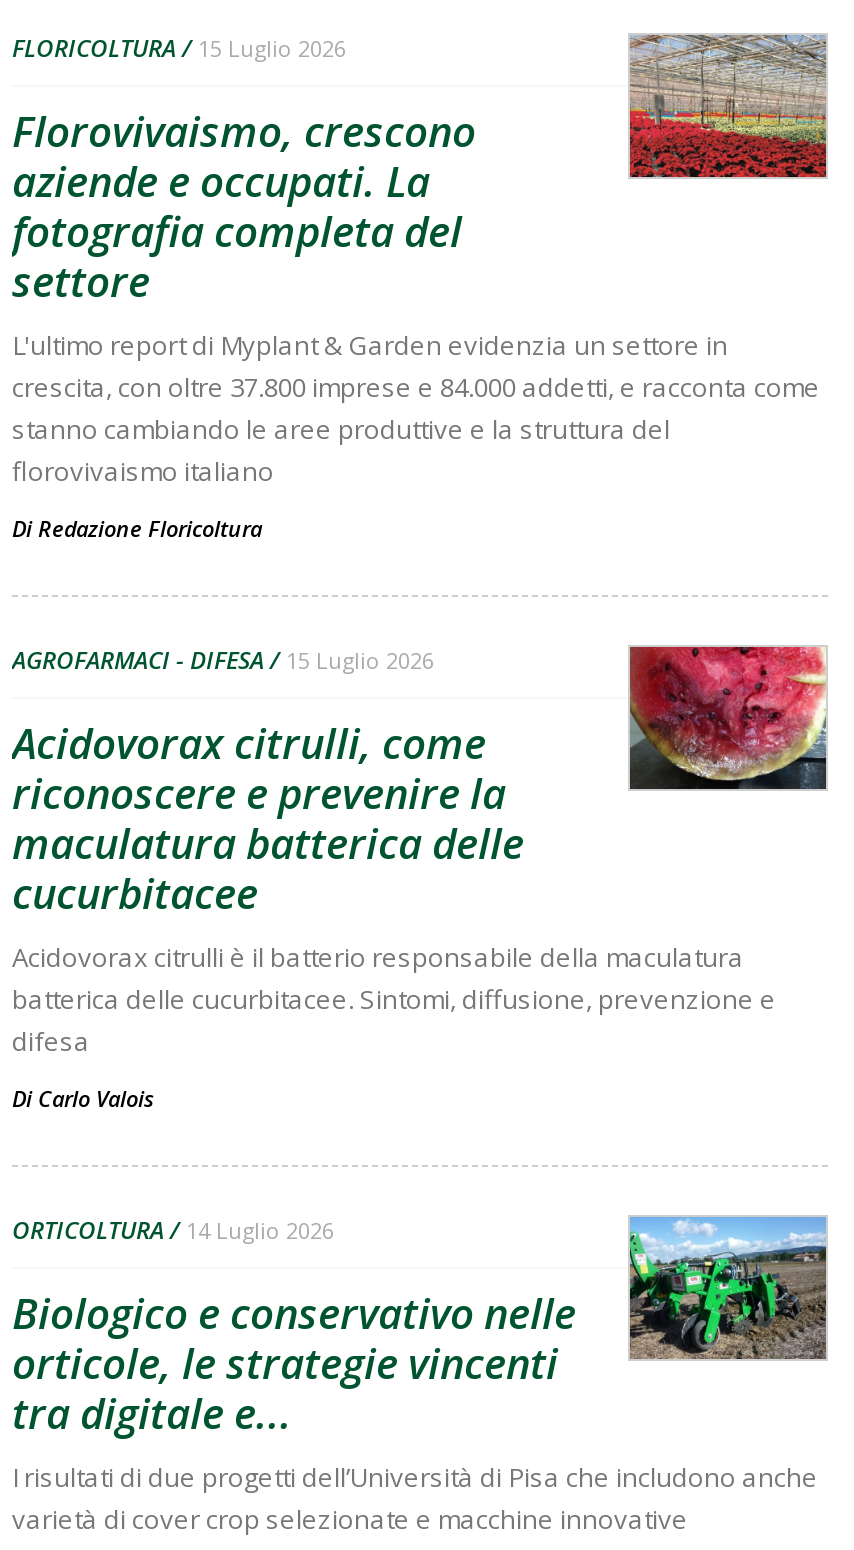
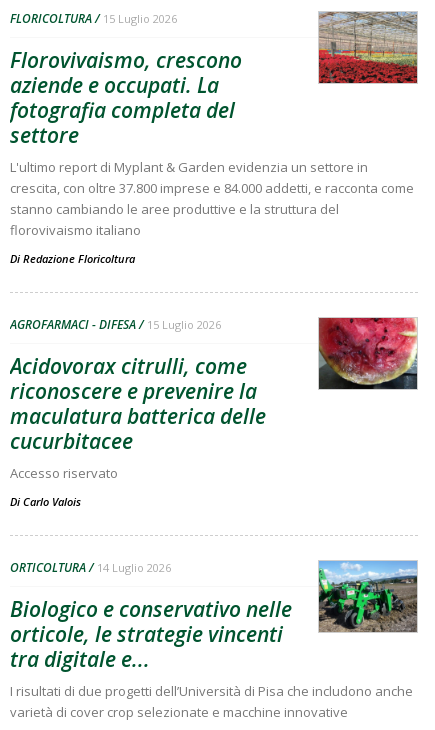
- Acidovorax citrulli è il batterio responsabile della maculatura
- batterica delle cucurbitacee. Sintomi, diffusione, prevenzione e
- difesa
+ Accesso riservato
